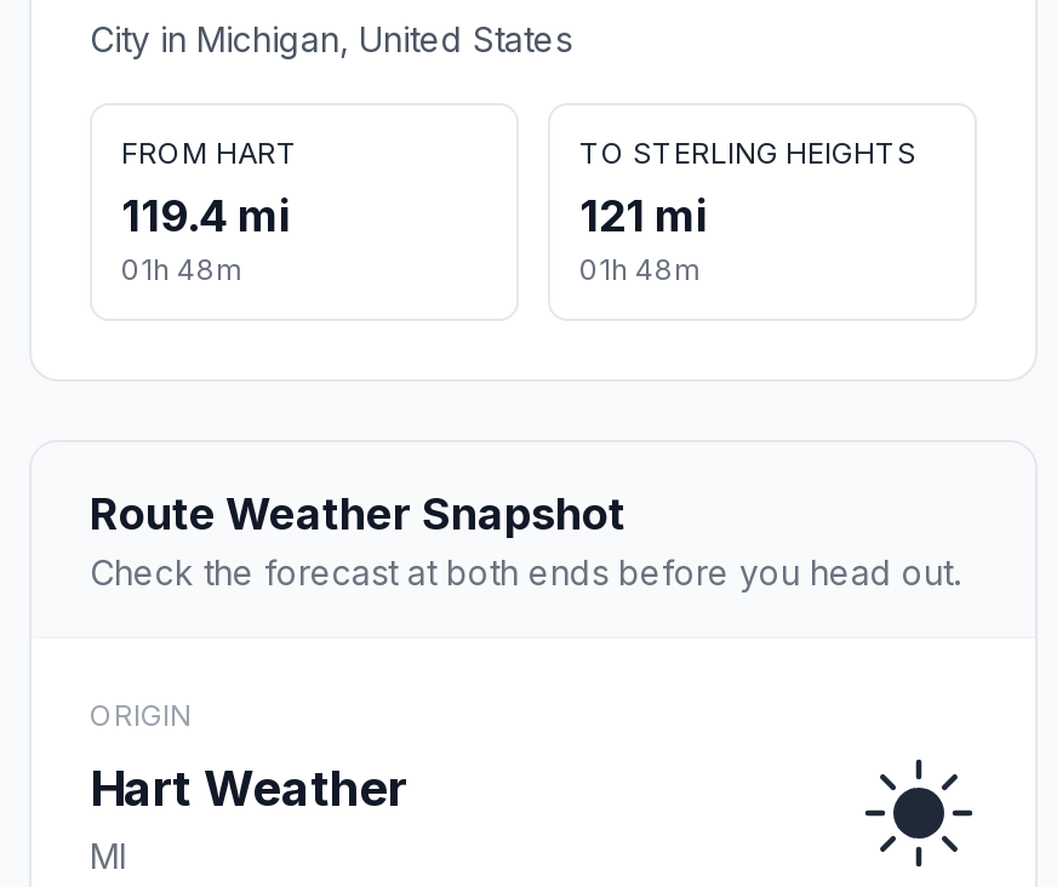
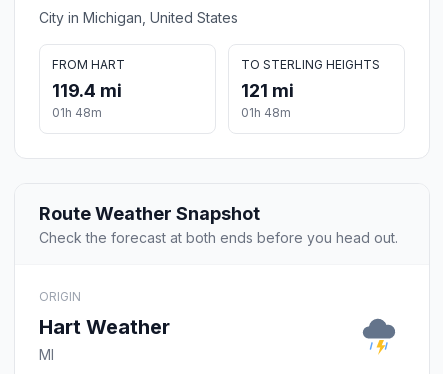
- [image]
+ [image]
